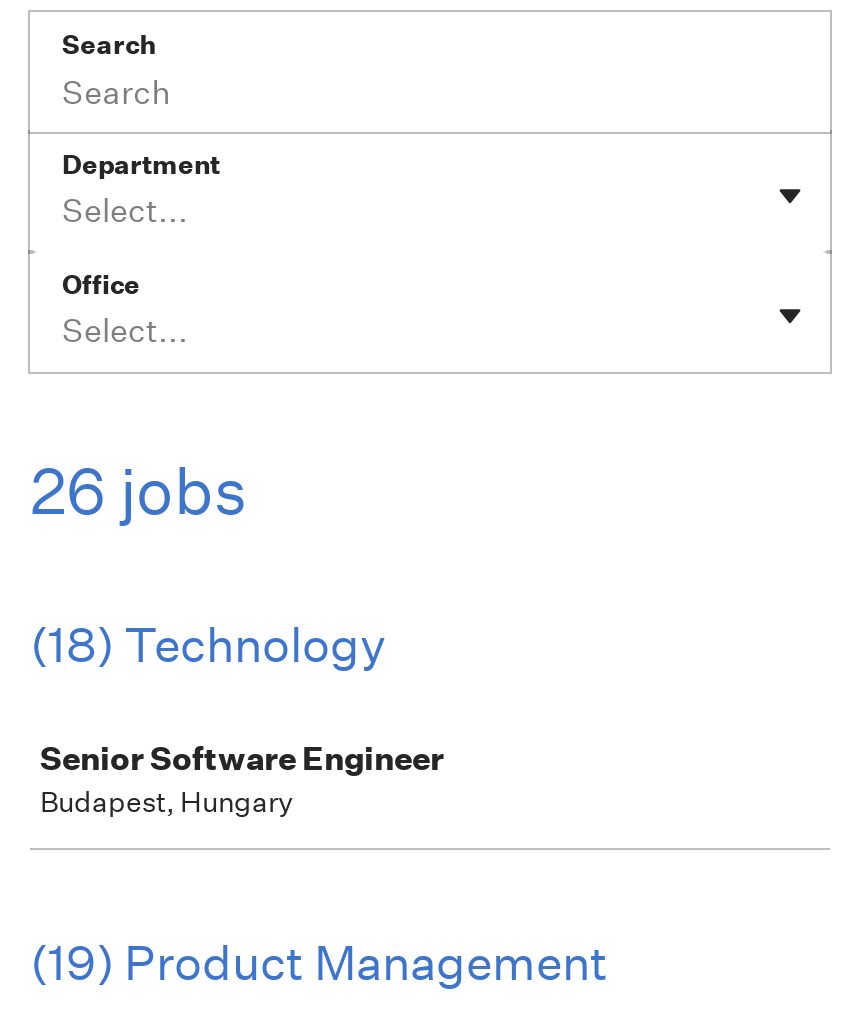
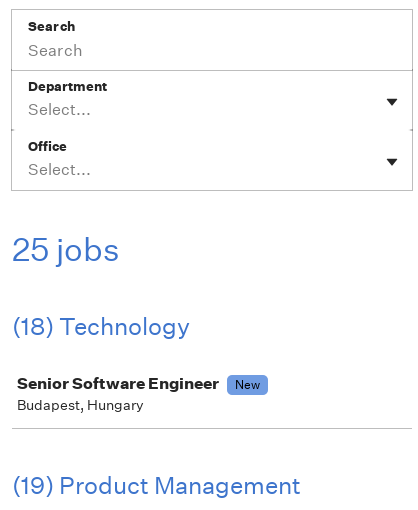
- 26 jobs
+ 25 jobs

+ New
